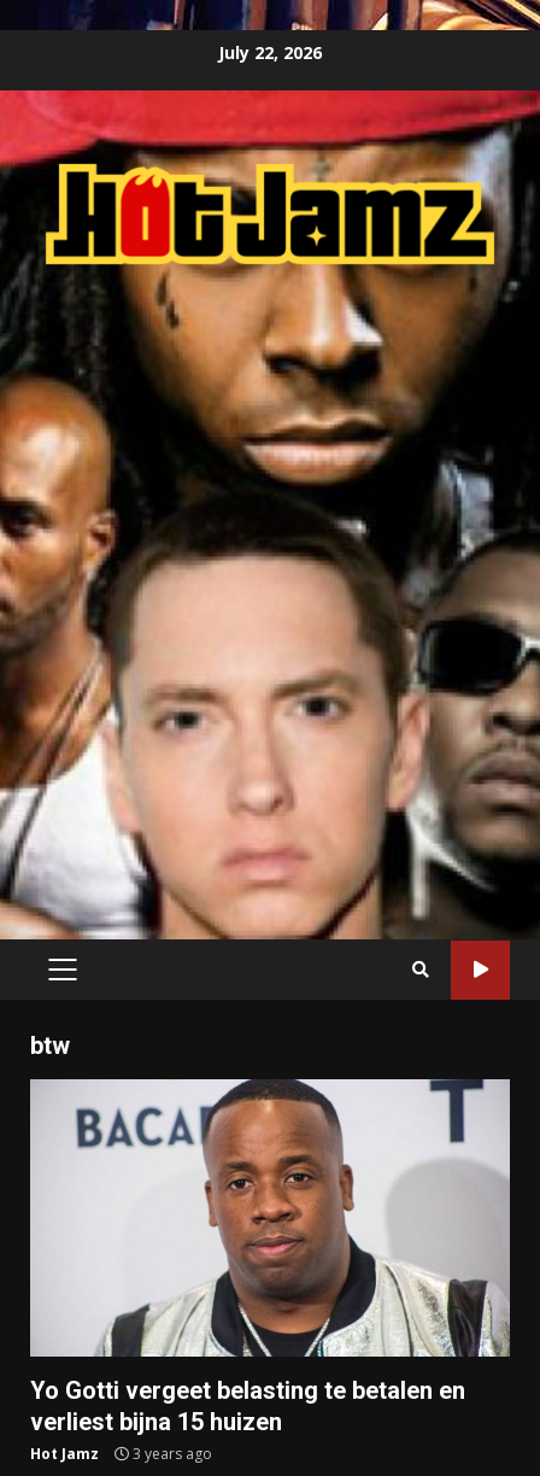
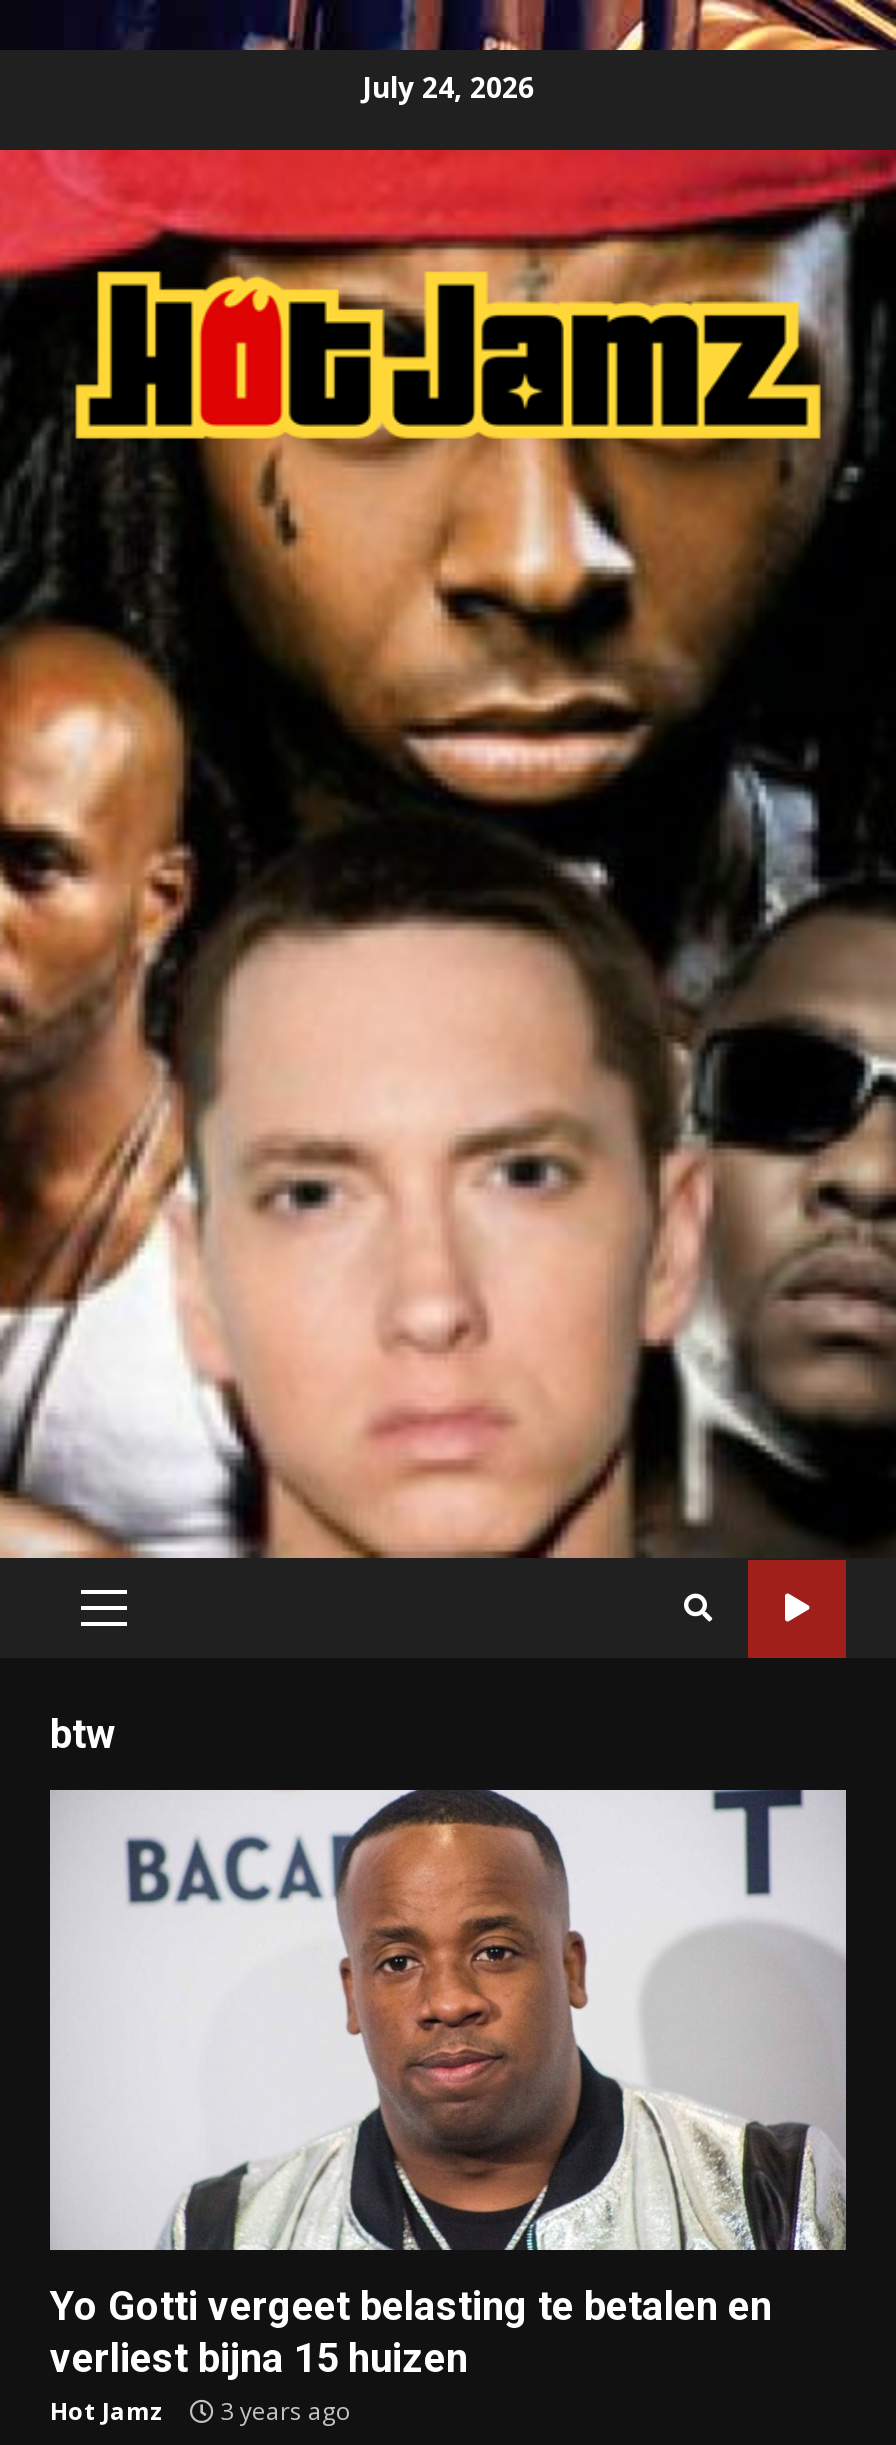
- July 22, 2026
+ July 24, 2026
